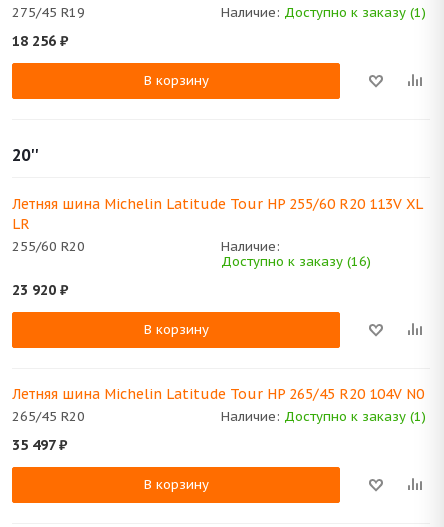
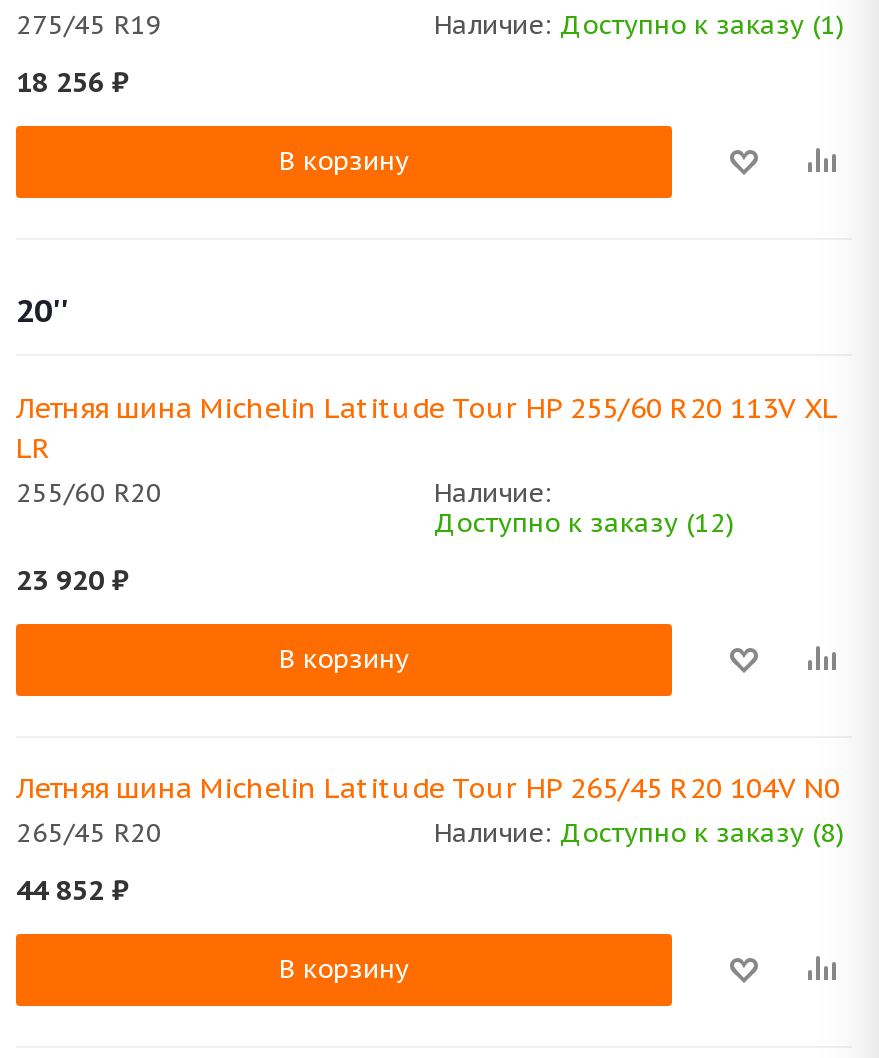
- Доступно к заказу (16)
+ Доступно к заказу (12)

- Наличие: Доступно к заказу (1)
+ Наличие: Доступно к заказу (8)

- 35 497 ₽
+ 44 852 ₽
